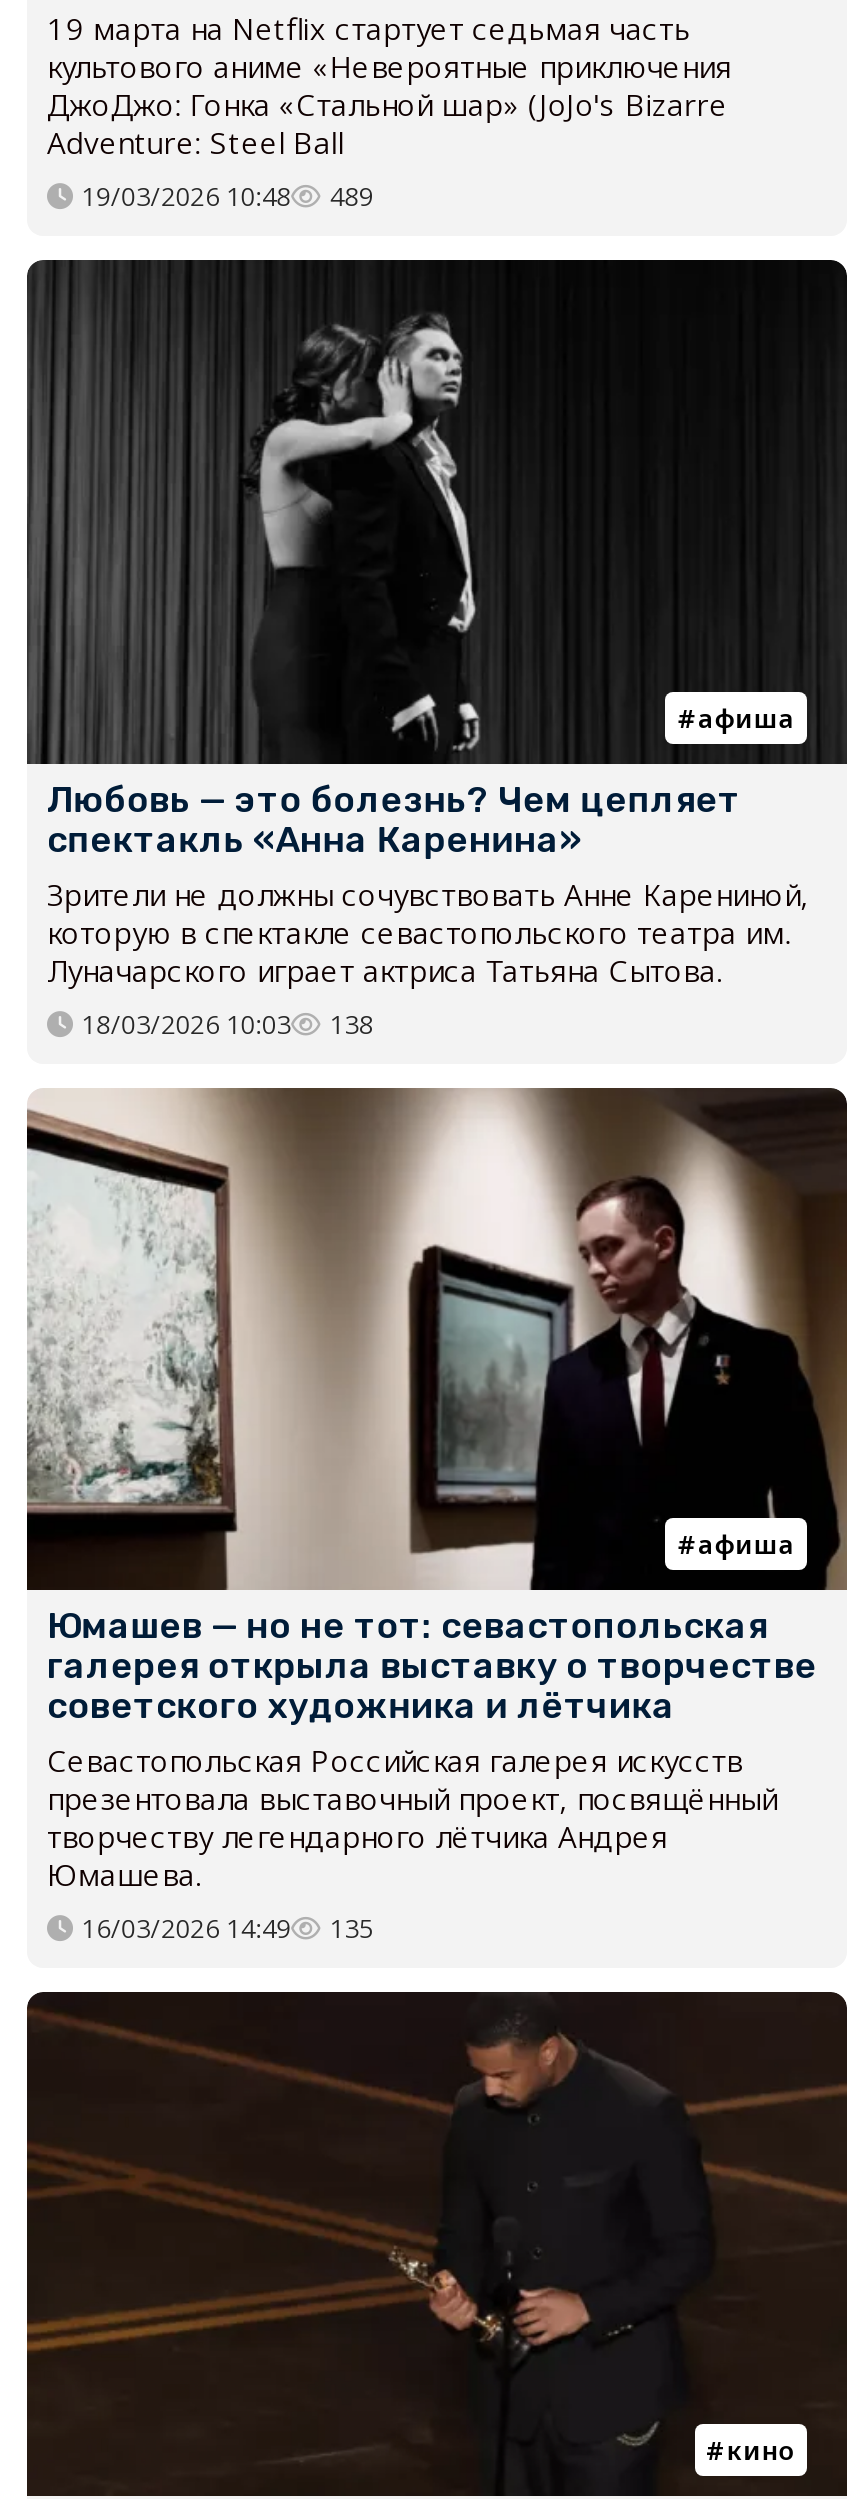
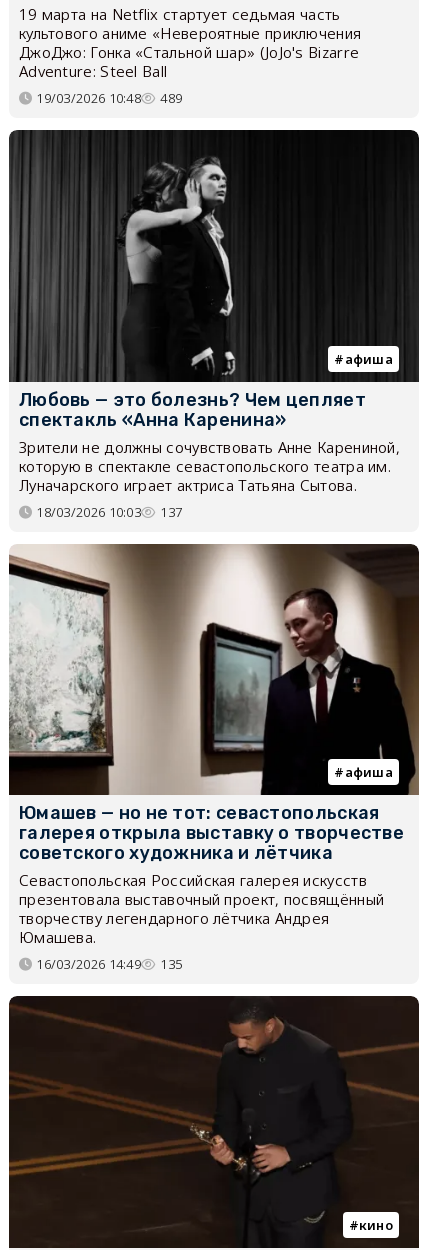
- 18/03/2026 10:03 138
+ 18/03/2026 10:03 137
